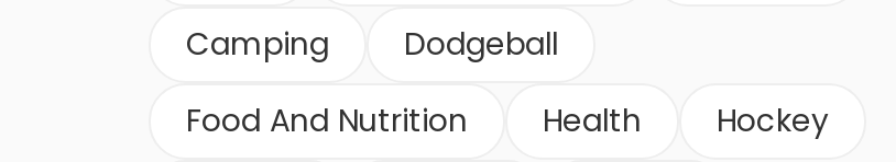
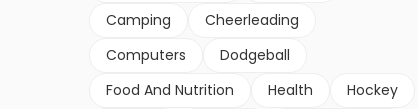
+ Cheerleading
+ Computers
